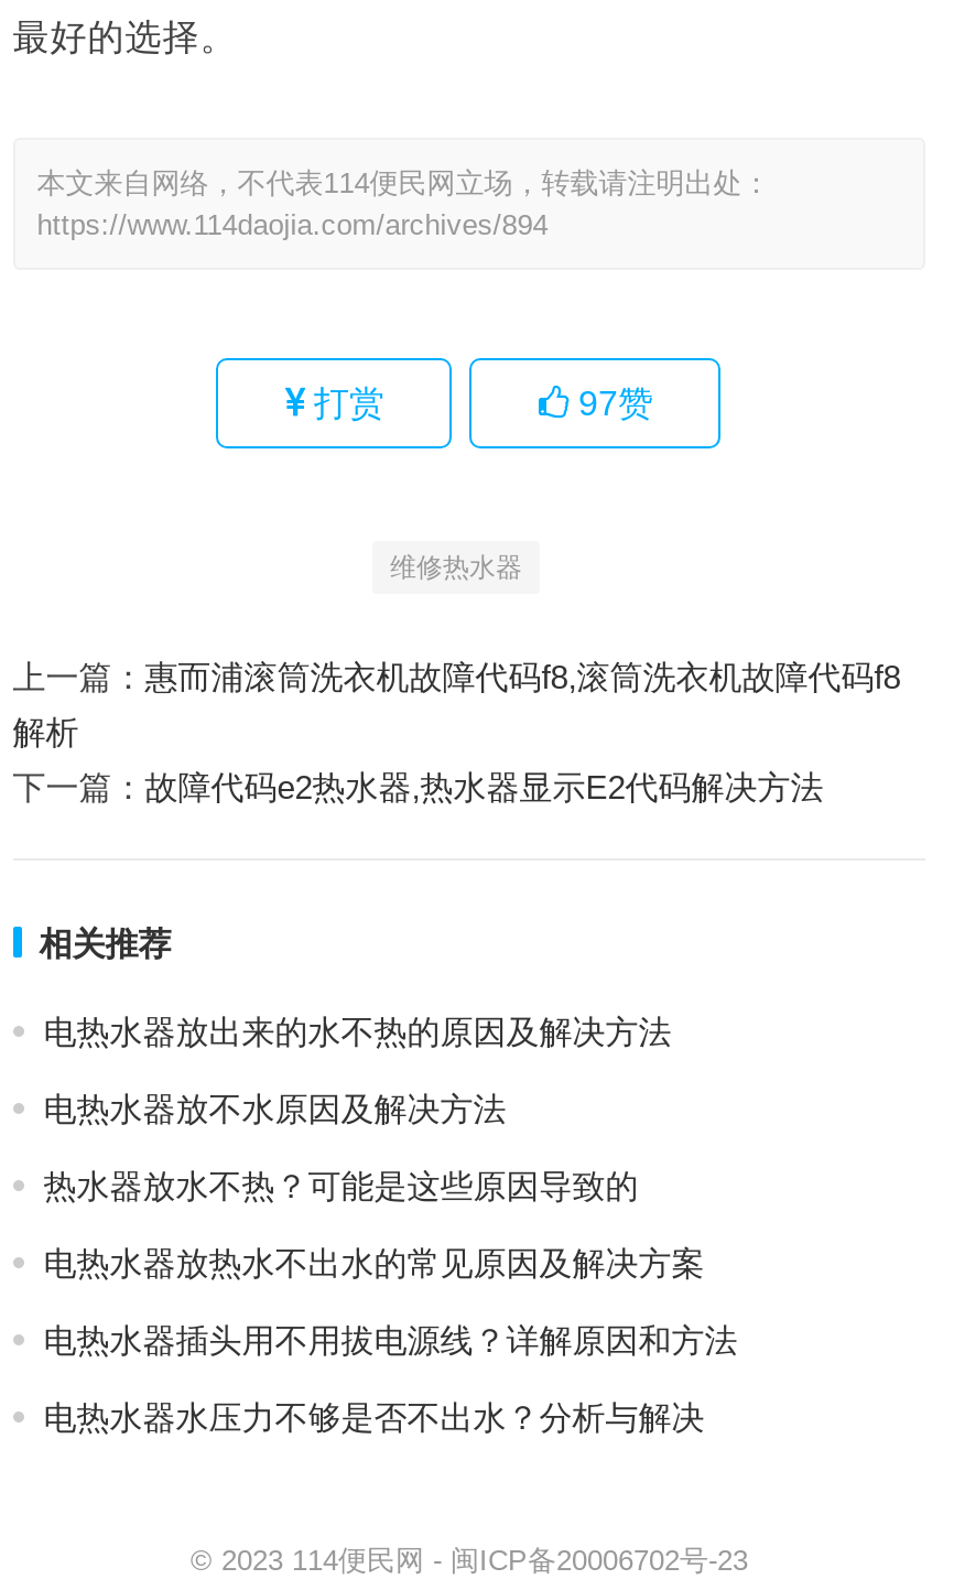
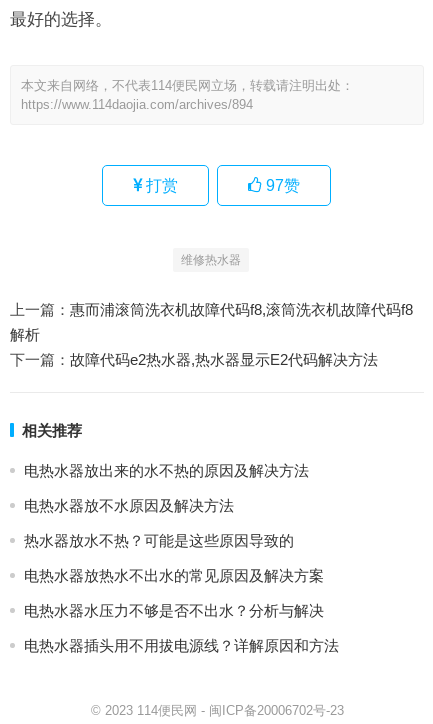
moved down: 电热水器插头用不用拔电源线？详解原因和方法

moved up: 电热水器水压力不够是否不出水？分析与解决
